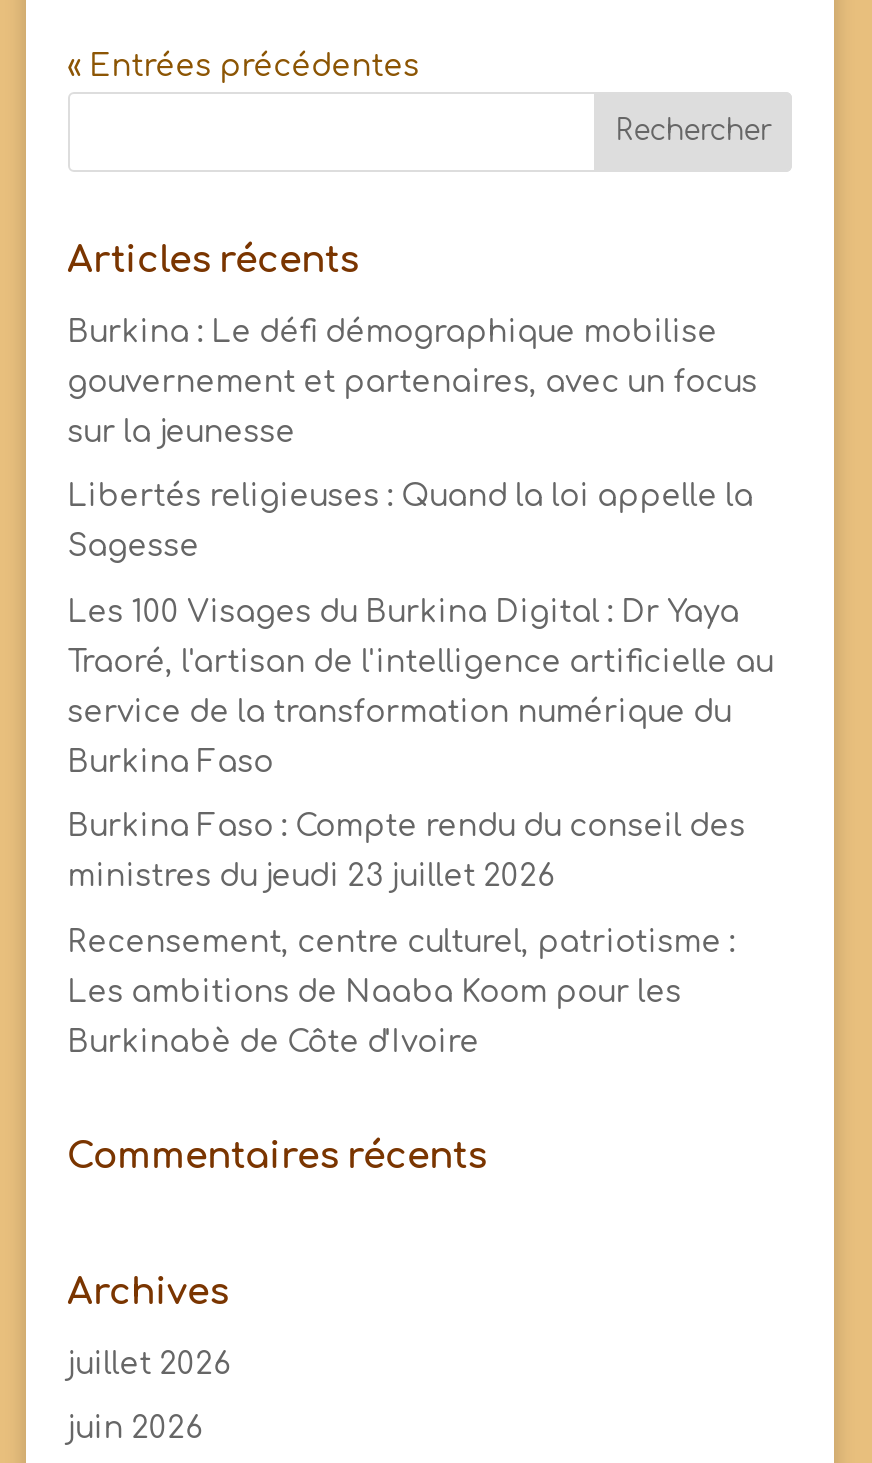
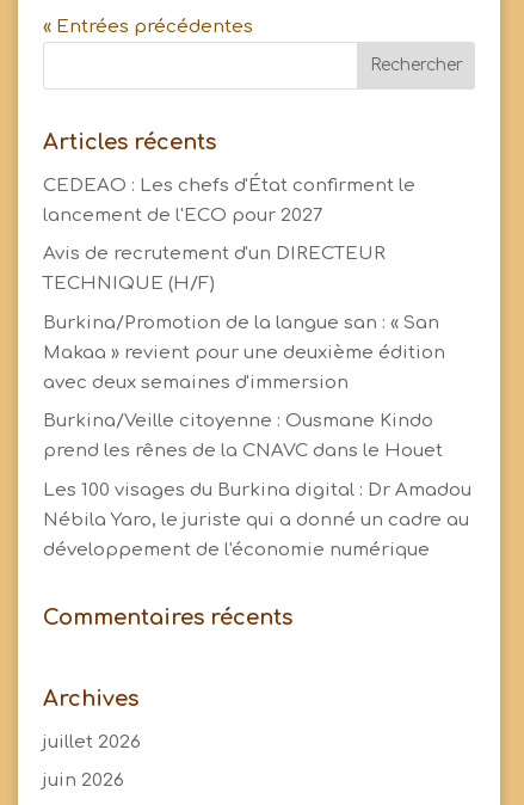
- Burkina : Le défi démographique mobilise
- gouvernement et partenaires, avec un focus
- sur la jeunesse
- Libertés religieuses : Quand la loi appelle la
- Sagesse
- Les 100 Visages du Burkina Digital : Dr Yaya
- Traoré, l'artisan de l'intelligence artificielle au
- service de la transformation numérique du
- Burkina Faso
- Burkina Faso : Compte rendu du conseil des
- ministres du jeudi 23 juillet 2026
- Recensement, centre culturel, patriotisme :
- Les ambitions de Naaba Koom pour les
- Burkinabè de Côte d'Ivoire
+ CEDEAO : Les chefs d'État confirment le
+ lancement de l'ECO pour 2027
+ Avis de recrutement d'un DIRECTEUR
+ TECHNIQUE (H/F)
+ Burkina/Promotion de la langue san : « San
+ Makaa » revient pour une deuxième édition
+ avec deux semaines d'immersion
+ Burkina/Veille citoyenne : Ousmane Kindo
+ prend les rênes de la CNAVC dans le Houet
+ Les 100 visages du Burkina digital : Dr Amadou
+ Nébila Yaro, le juriste qui a donné un cadre au
+ développement de l'économie numérique
